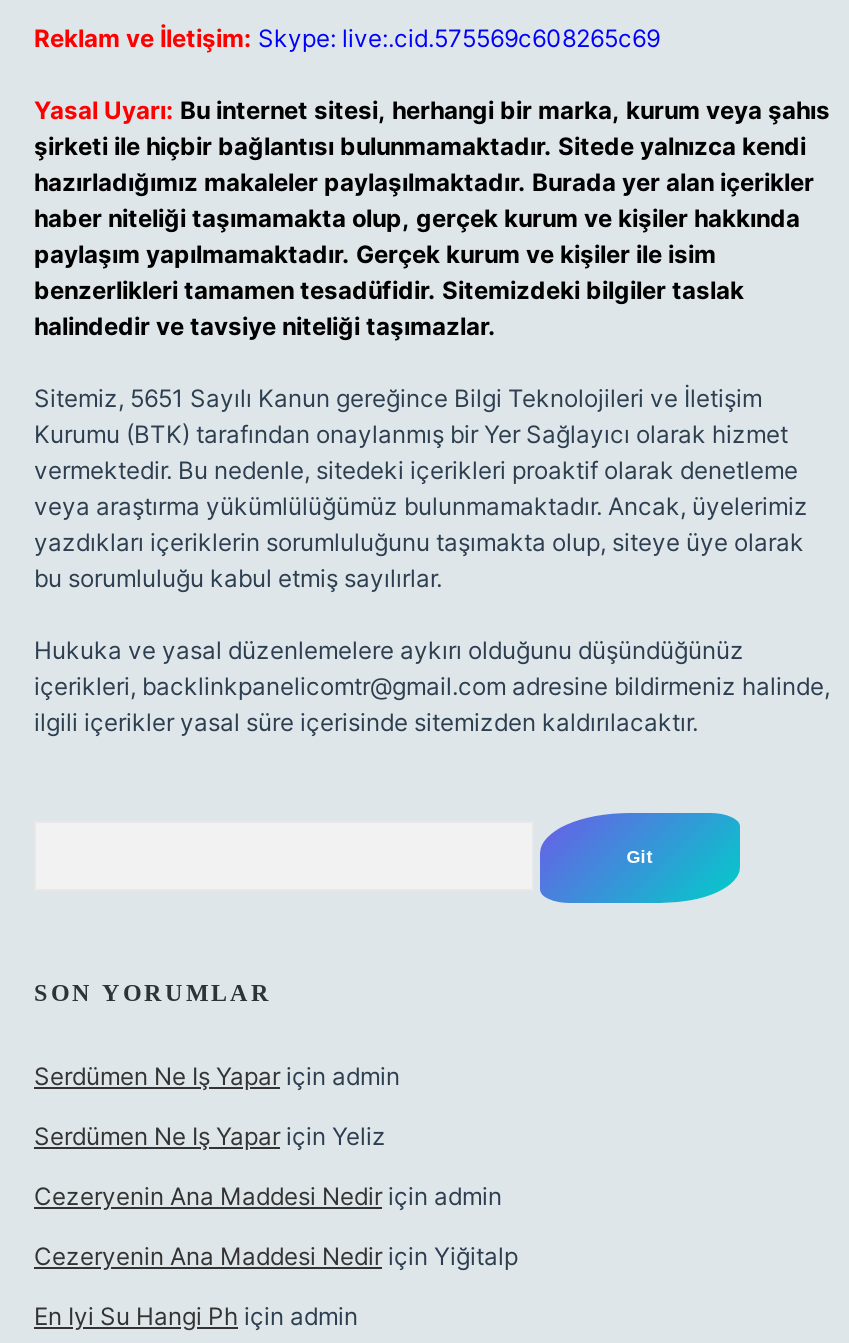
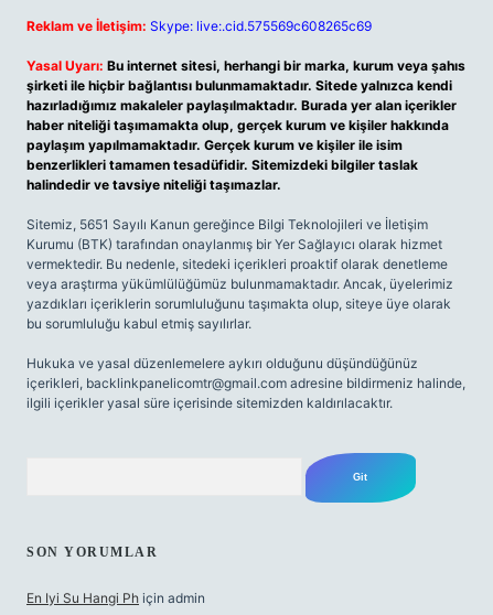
- Serdümen Ne Iş Yapar için admin
- Serdümen Ne Iş Yapar için Yeliz
- Cezeryenin Ana Maddesi Nedir için admin
- Cezeryenin Ana Maddesi Nedir için Yiğitalp
